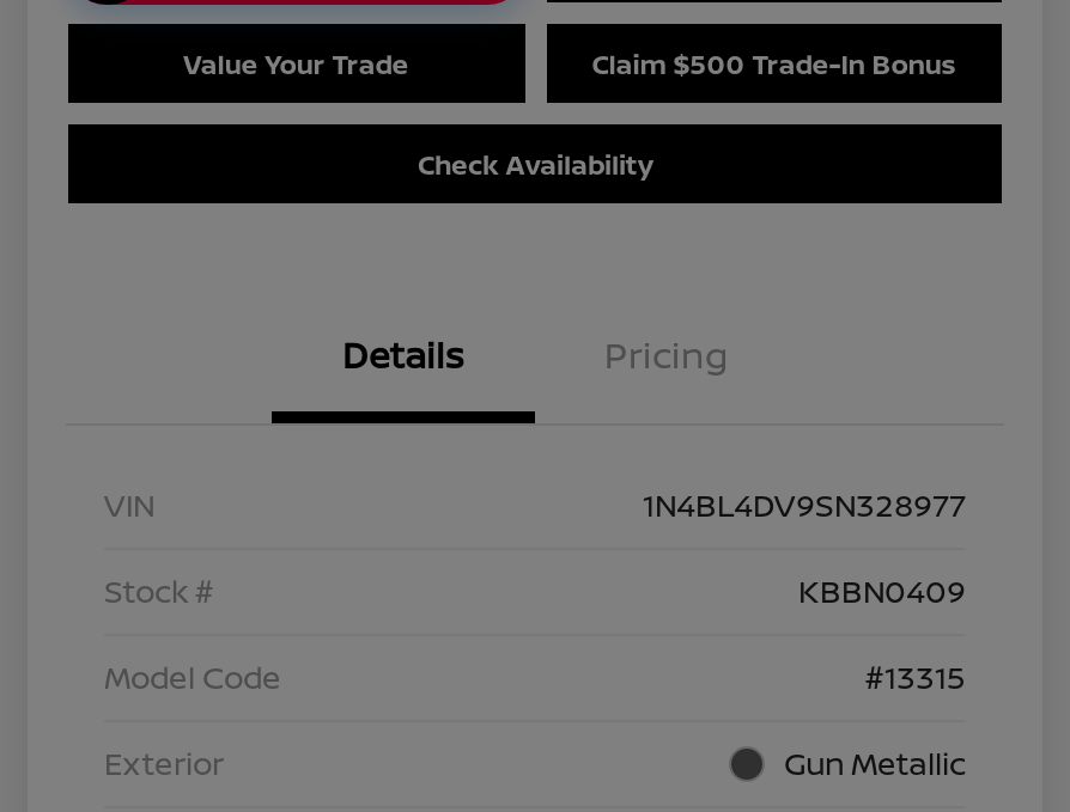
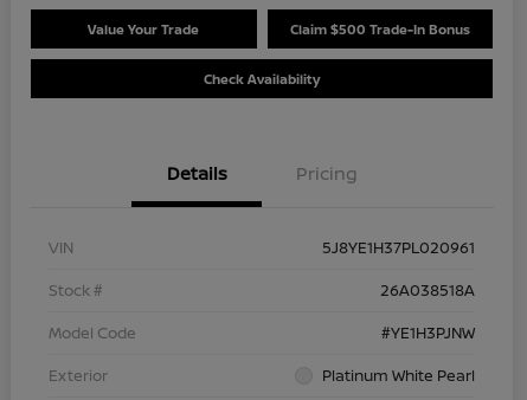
- 1N4BL4DV9SN328977
+ 5J8YE1H37PL020961

- KBBN0409
+ 26A038518A

- #13315
+ #YE1H3PJNW

- Gun Metallic
+ Platinum White Pearl
